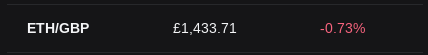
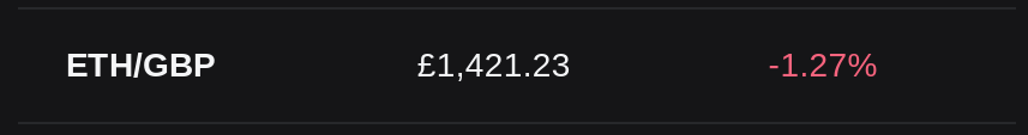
- £1,433.71
+ £1,421.23

- -0.73%
+ -1.27%
